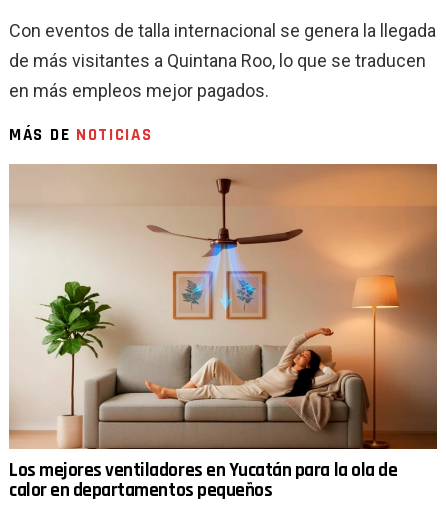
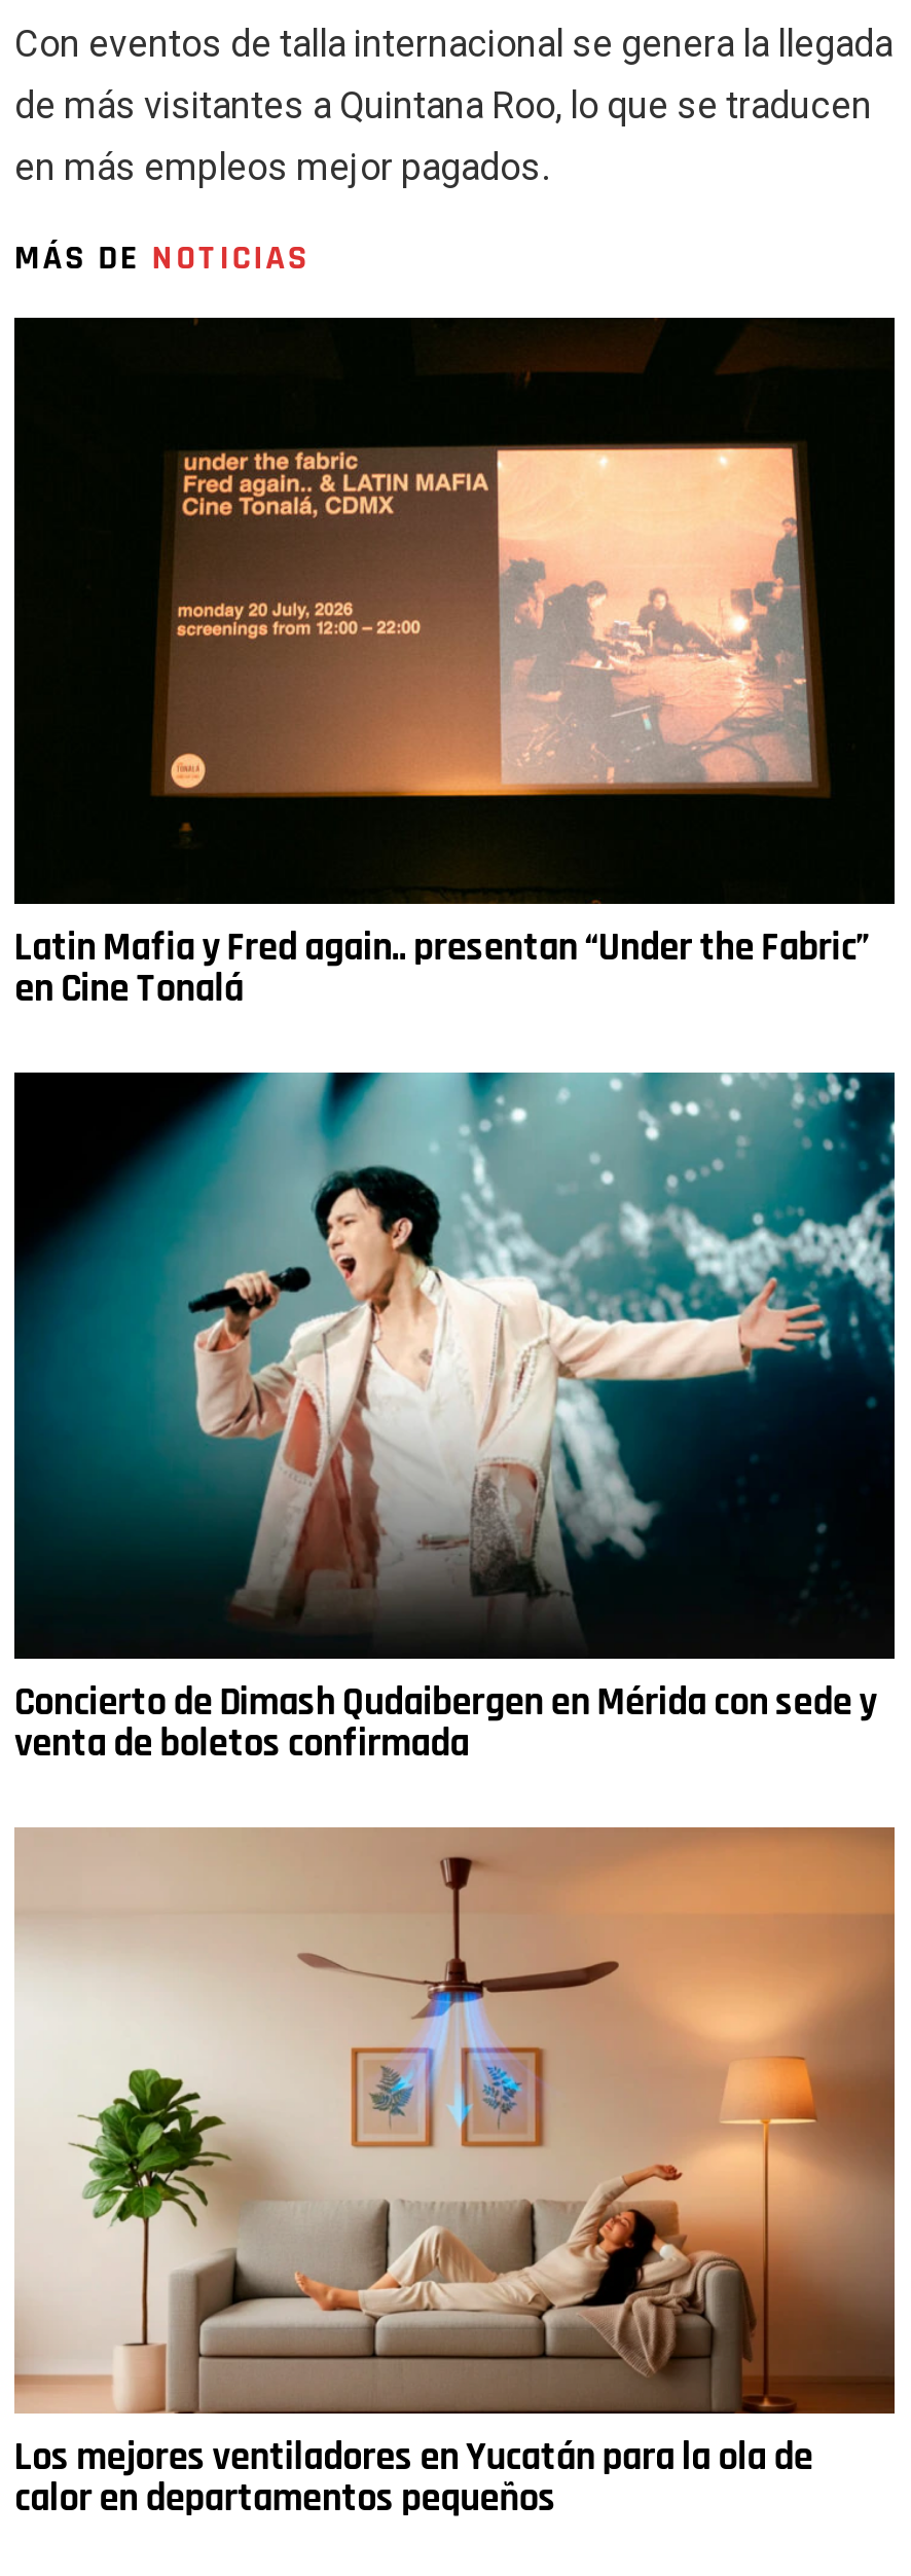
+ [image]
+ Latin Mafia y Fred again.. presentan “Under the Fabric”
+ en Cine Tonalá

+ [image]
+ Concierto de Dimash Qudaibergen en Mérida con sede y
+ venta de boletos confirmada
